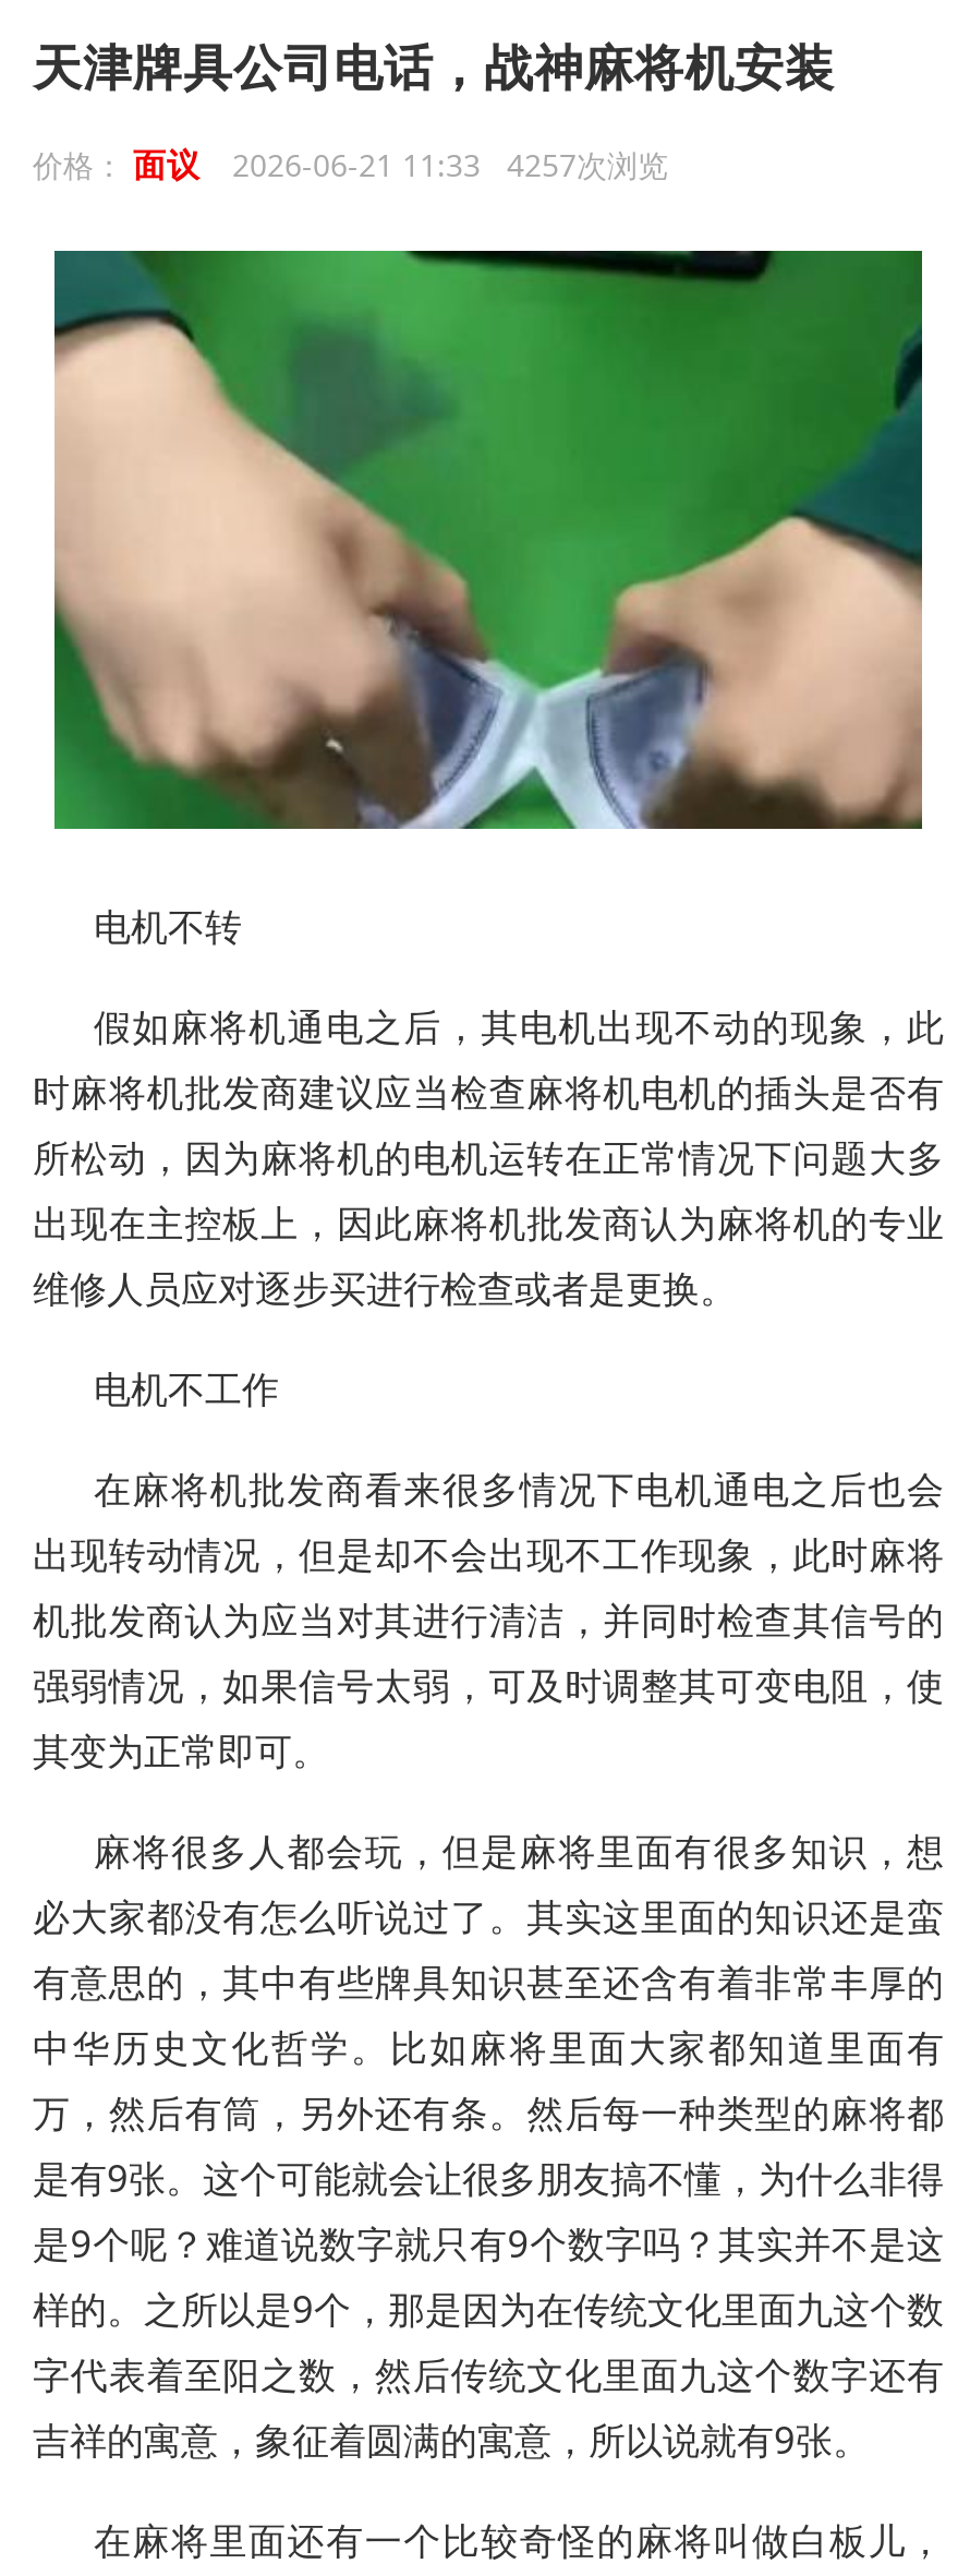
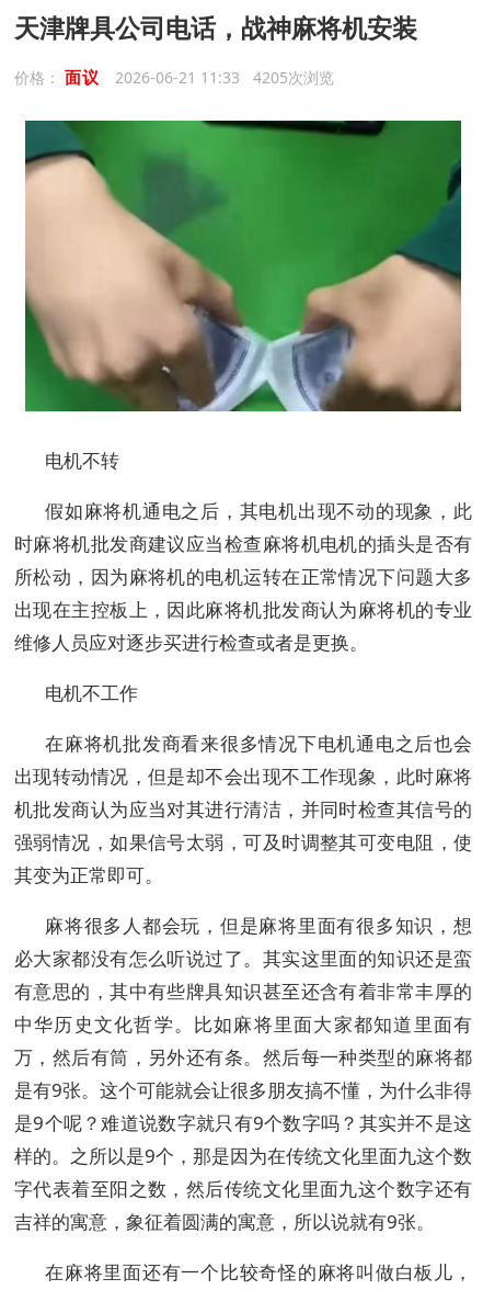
- 价格：面议 2026-06-21 11:33 4257次浏览
+ 价格：面议 2026-06-21 11:33 4205次浏览
